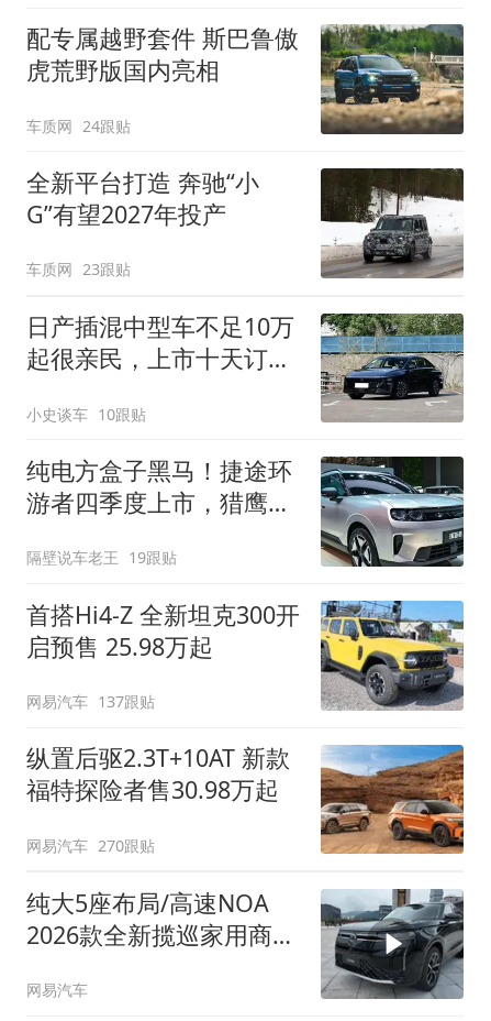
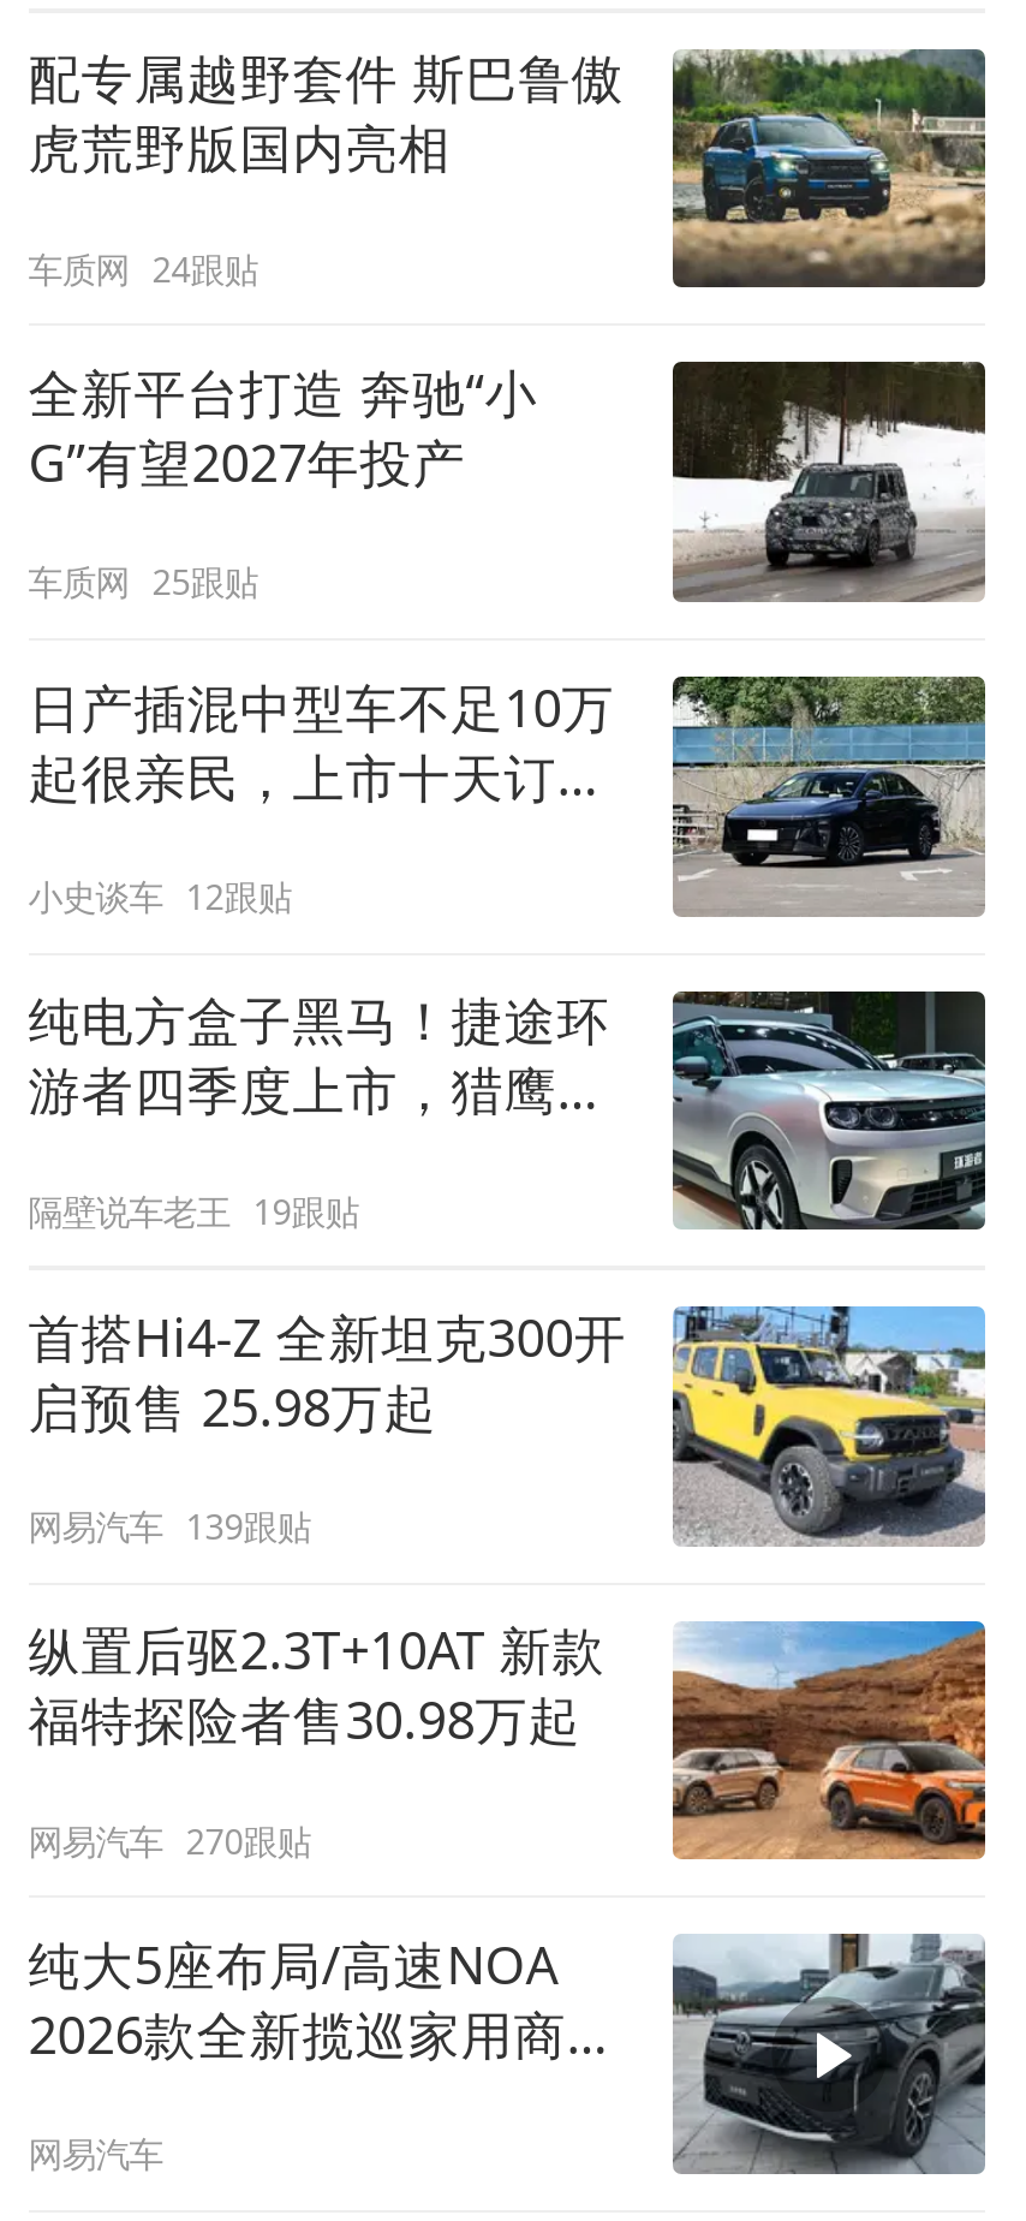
- 车质网 23跟贴
+ 车质网 25跟贴

- 小史谈车 10跟贴
+ 小史谈车 12跟贴

- 网易汽车 137跟贴
+ 网易汽车 139跟贴
